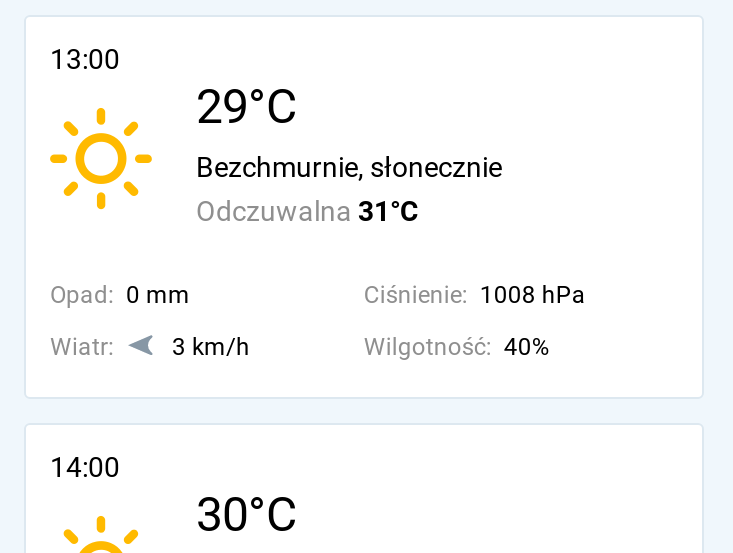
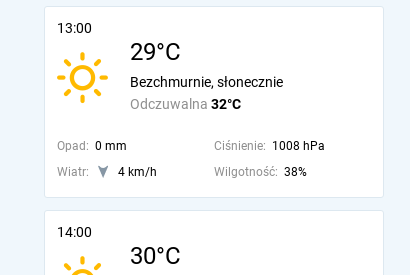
- Odczuwalna 31°C
+ Odczuwalna 32°C

- 3 km/h
+ 4 km/h

- Wilgotność: 40%
+ Wilgotność: 38%
